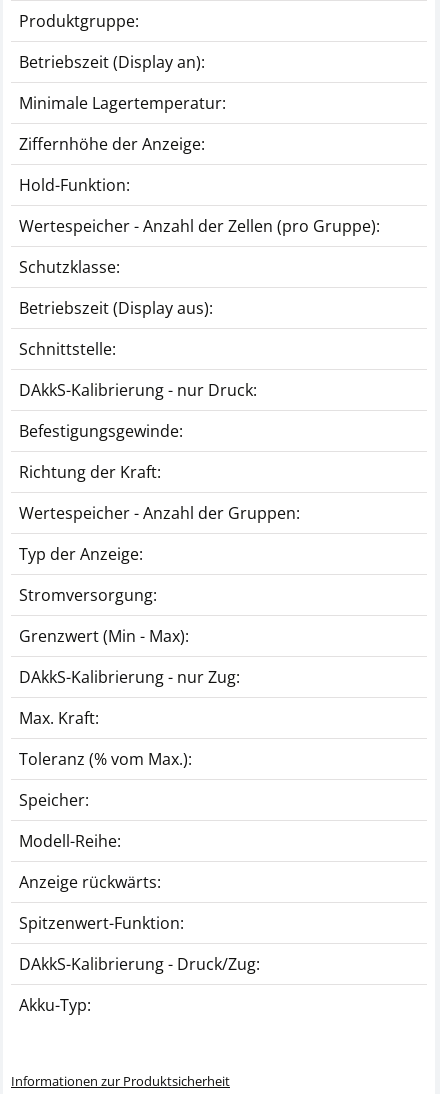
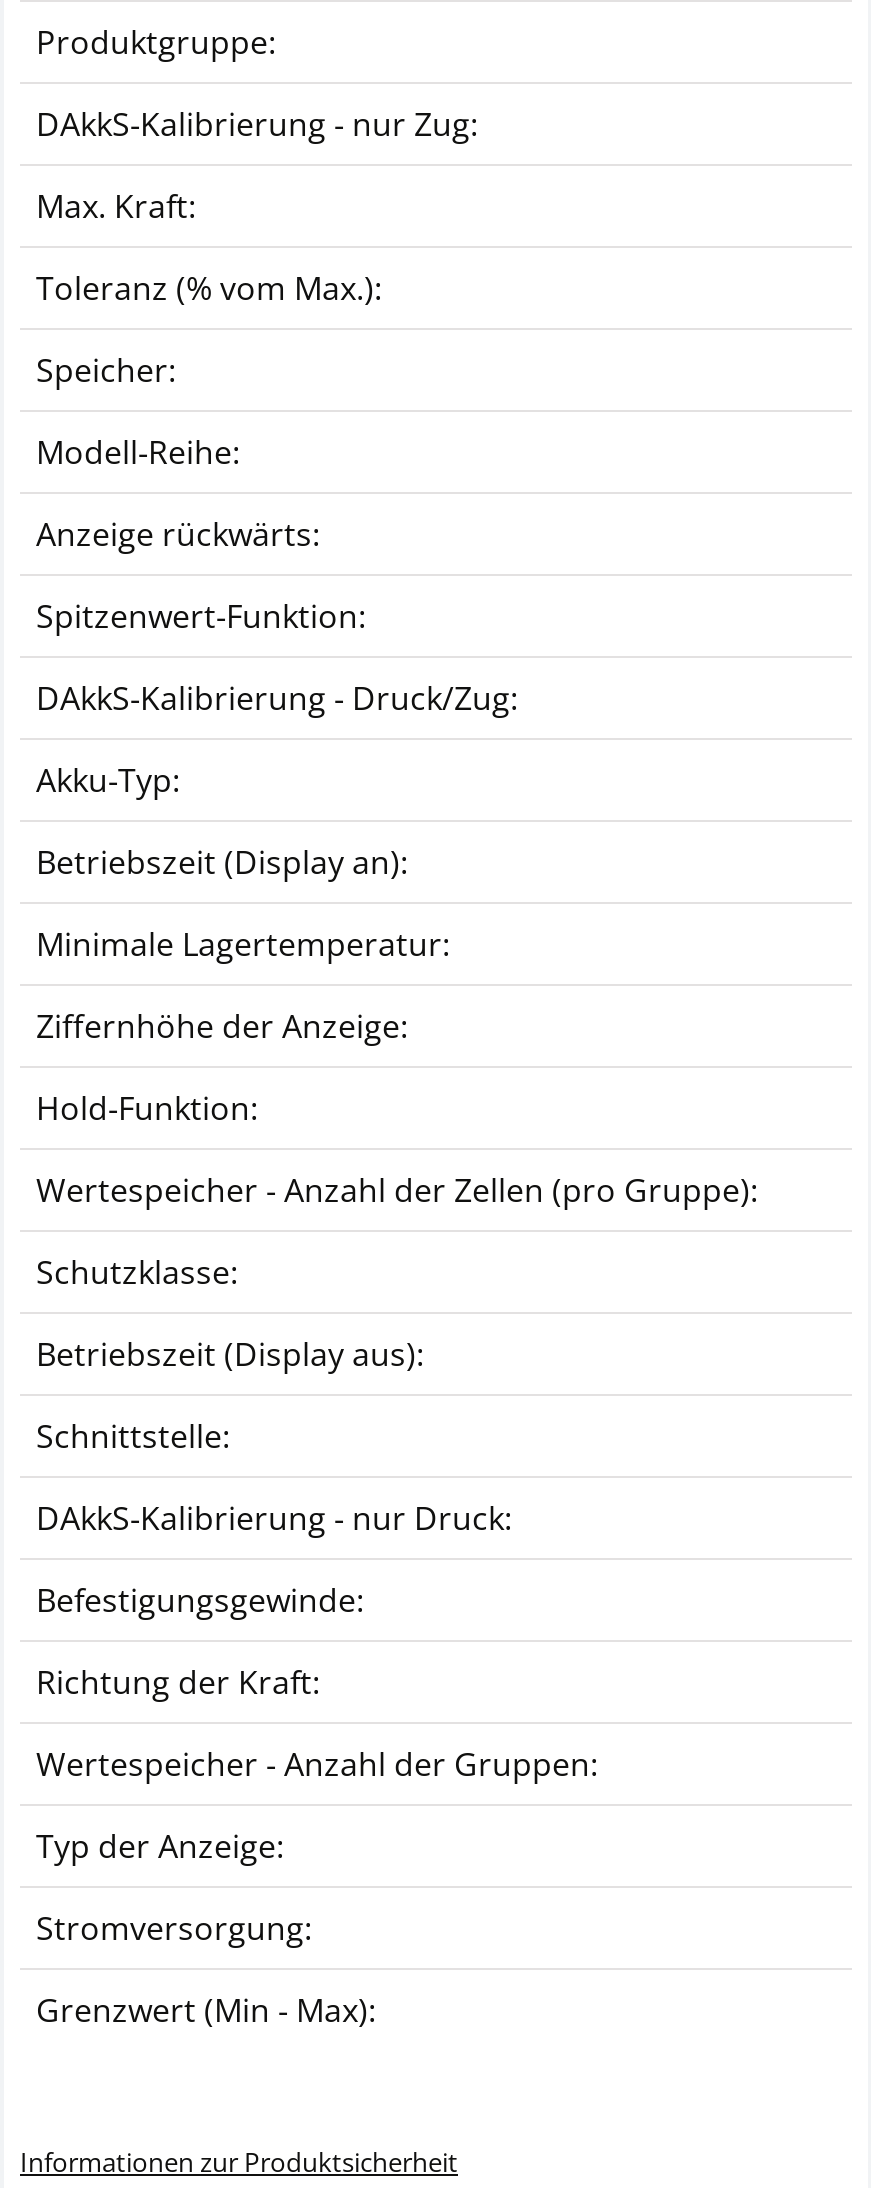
moved down: Betriebszeit (Display an): | Minimale Lagertemperatur: | Ziffernhöhe der Anzeige: | ... | Stromversorgung: | Grenzwert (Min - Max):

moved up: DAkkS-Kalibrierung - nur Zug: | Max. Kraft: | Toleranz (% vom Max.): | ... | DAkkS-Kalibrierung - Druck/Zug: | Akku-Typ:
